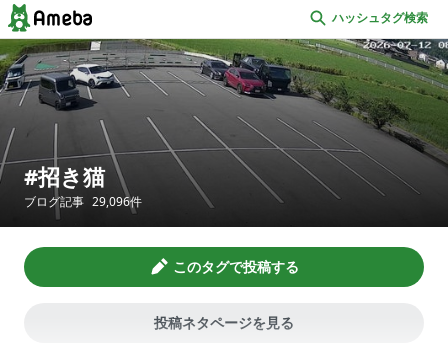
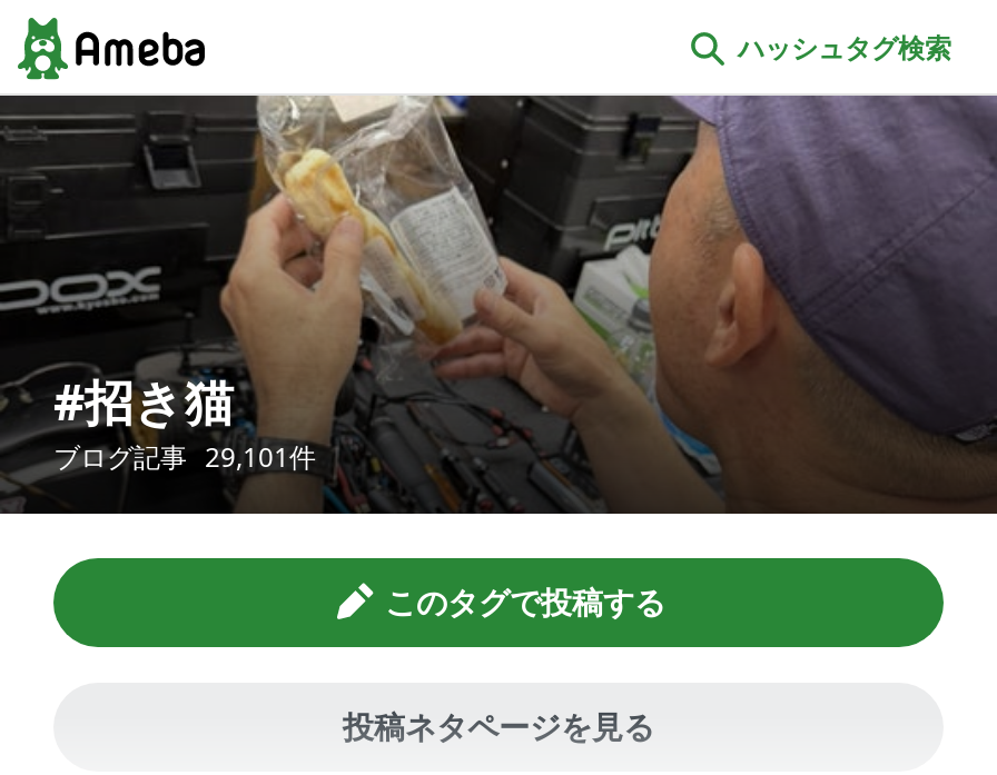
- [image]
- ブログ記事 29,096件
+ [image]
+ ブログ記事 29,101件
